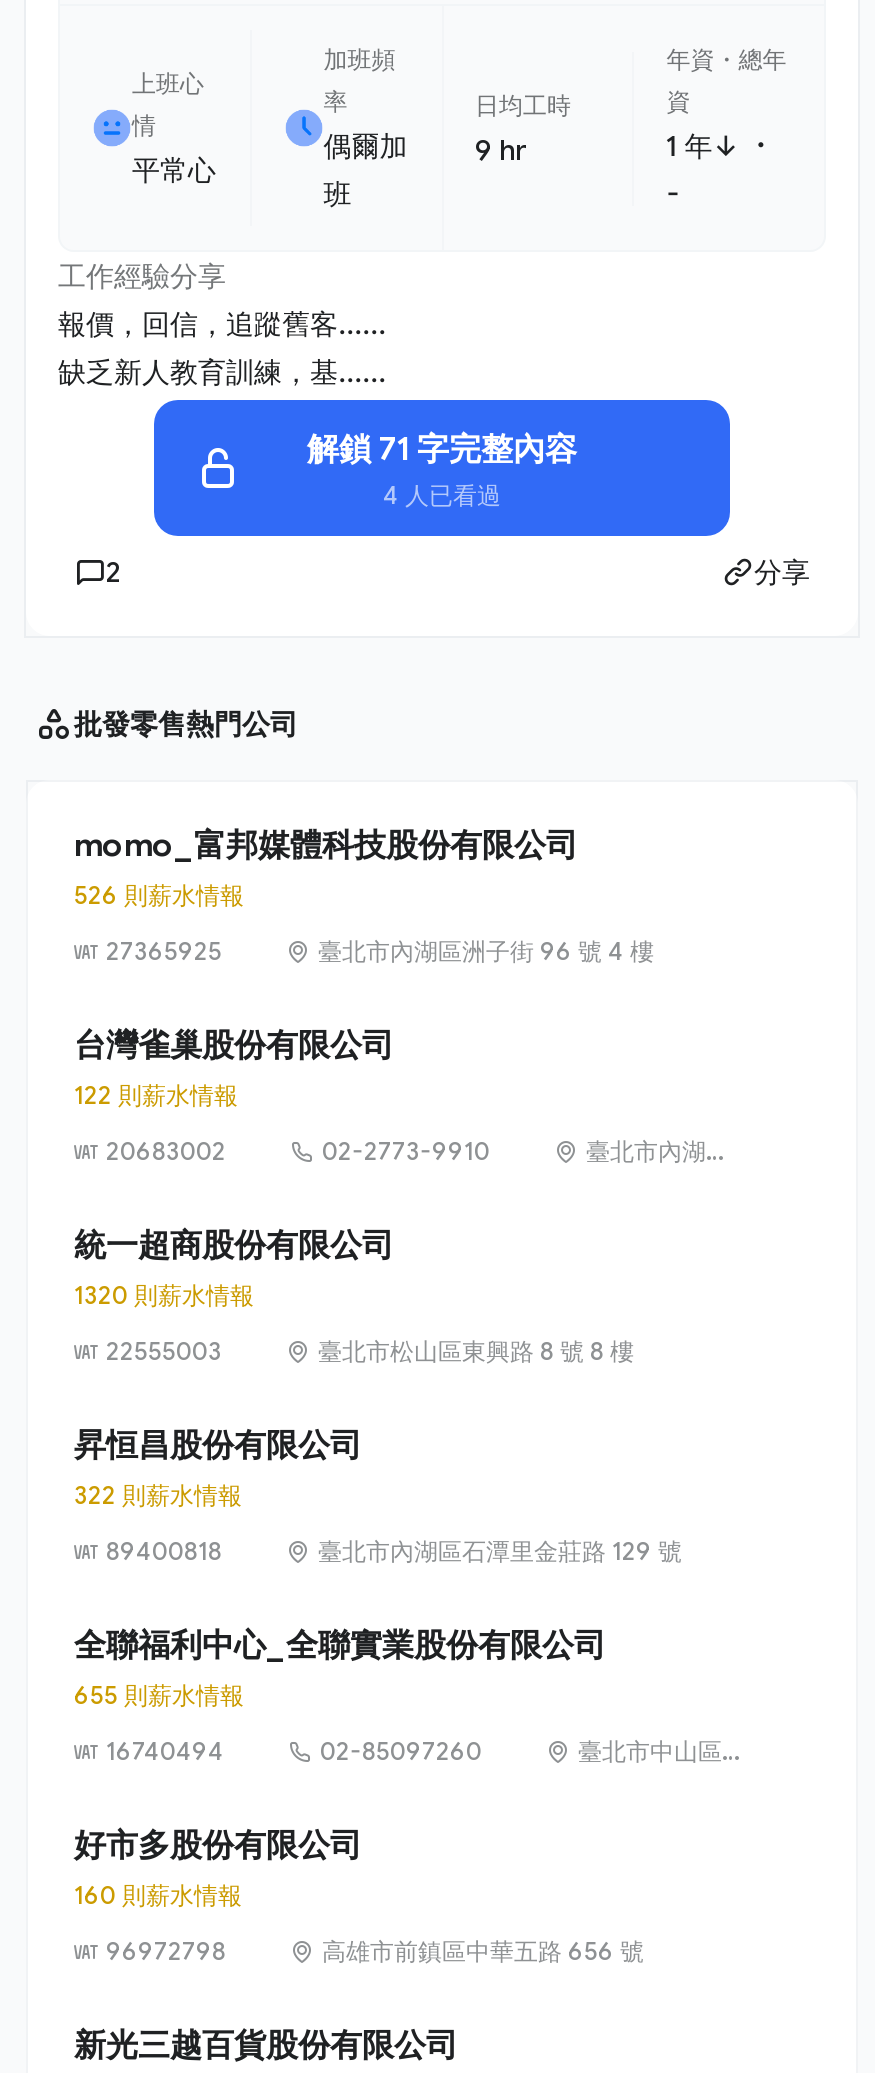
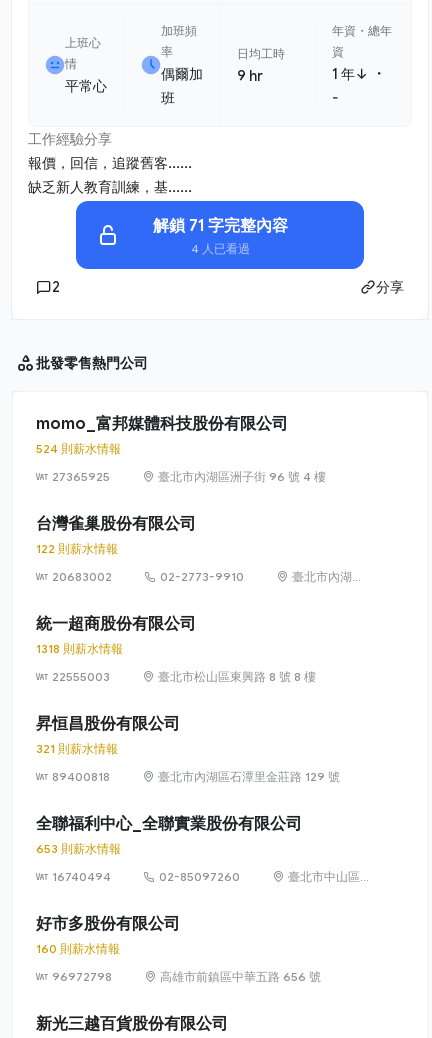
- 526 則薪水情報
+ 524 則薪水情報

- 1320 則薪水情報
+ 1318 則薪水情報

- 322 則薪水情報
+ 321 則薪水情報

- 655 則薪水情報
+ 653 則薪水情報
